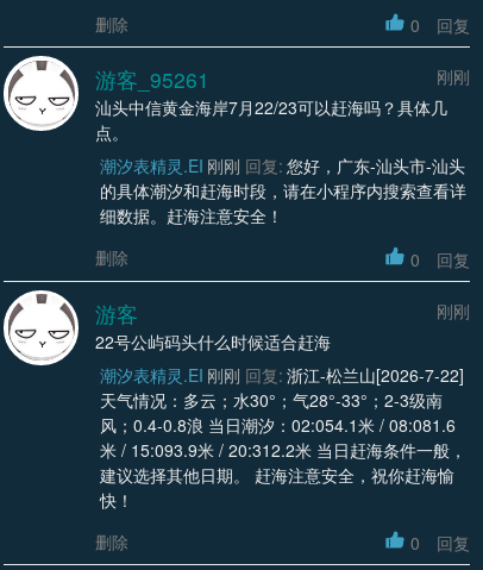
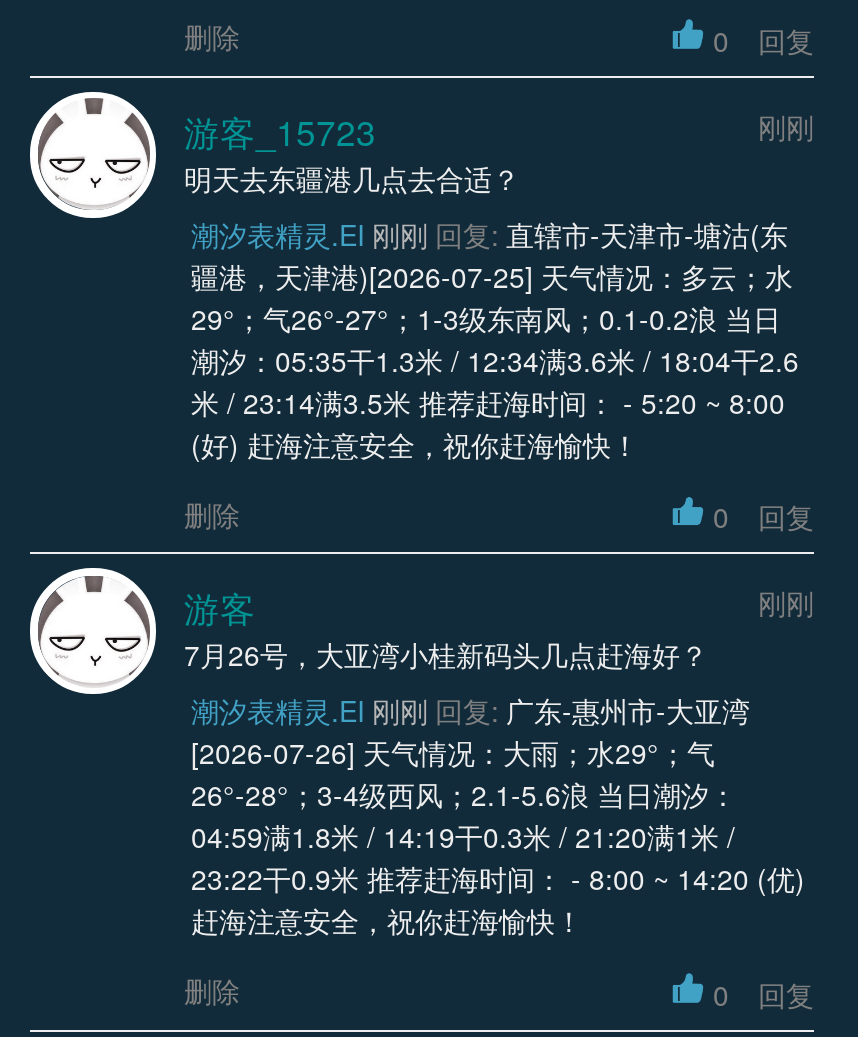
- 游客_95261
+ 游客_15723

- 汕头中信黄金海岸7月22/23可以赶海吗？具体几
- 点。
- 潮汐表精灵.EI 刚刚 回复: 您好，广东-汕头市-汕头
- 的具体潮汐和赶海时段，请在小程序内搜索查看详
- 细数据。赶海注意安全！
+ 明天去东疆港几点去合适？
+ 潮汐表精灵.EI 刚刚 回复: 直辖市-天津市-塘沽(东
+ 疆港，天津港)[2026-07-25] 天气情况：多云；水
+ 29°；气26°-27°；1-3级东南风；0.1-0.2浪 当日
+ 潮汐：05:35干1.3米 / 12:34满3.6米 / 18:04干2.6
+ 米 / 23:14满3.5米 推荐赶海时间： - 5:20 ~ 8:00
+ (好) 赶海注意安全，祝你赶海愉快！

- 22号公屿码头什么时候适合赶海
- 潮汐表精灵.EI 刚刚 回复: 浙江-松兰山[2026-7-22]
- 天气情况：多云；水30°；气28°-33°；2-3级南
- 风；0.4-0.8浪 当日潮汐：02:054.1米 / 08:081.6
- 米 / 15:093.9米 / 20:312.2米 当日赶海条件一般，
- 建议选择其他日期。 赶海注意安全，祝你赶海愉
- 快！
+ 7月26号，大亚湾小桂新码头几点赶海好？
+ 潮汐表精灵.EI 刚刚 回复: 广东-惠州市-大亚湾
+ [2026-07-26] 天气情况：大雨；水29°；气
+ 26°-28°；3-4级西风；2.1-5.6浪 当日潮汐：
+ 04:59满1.8米 / 14:19干0.3米 / 21:20满1米 /
+ 23:22干0.9米 推荐赶海时间： - 8:00 ~ 14:20 (优)
+ 赶海注意安全，祝你赶海愉快！
